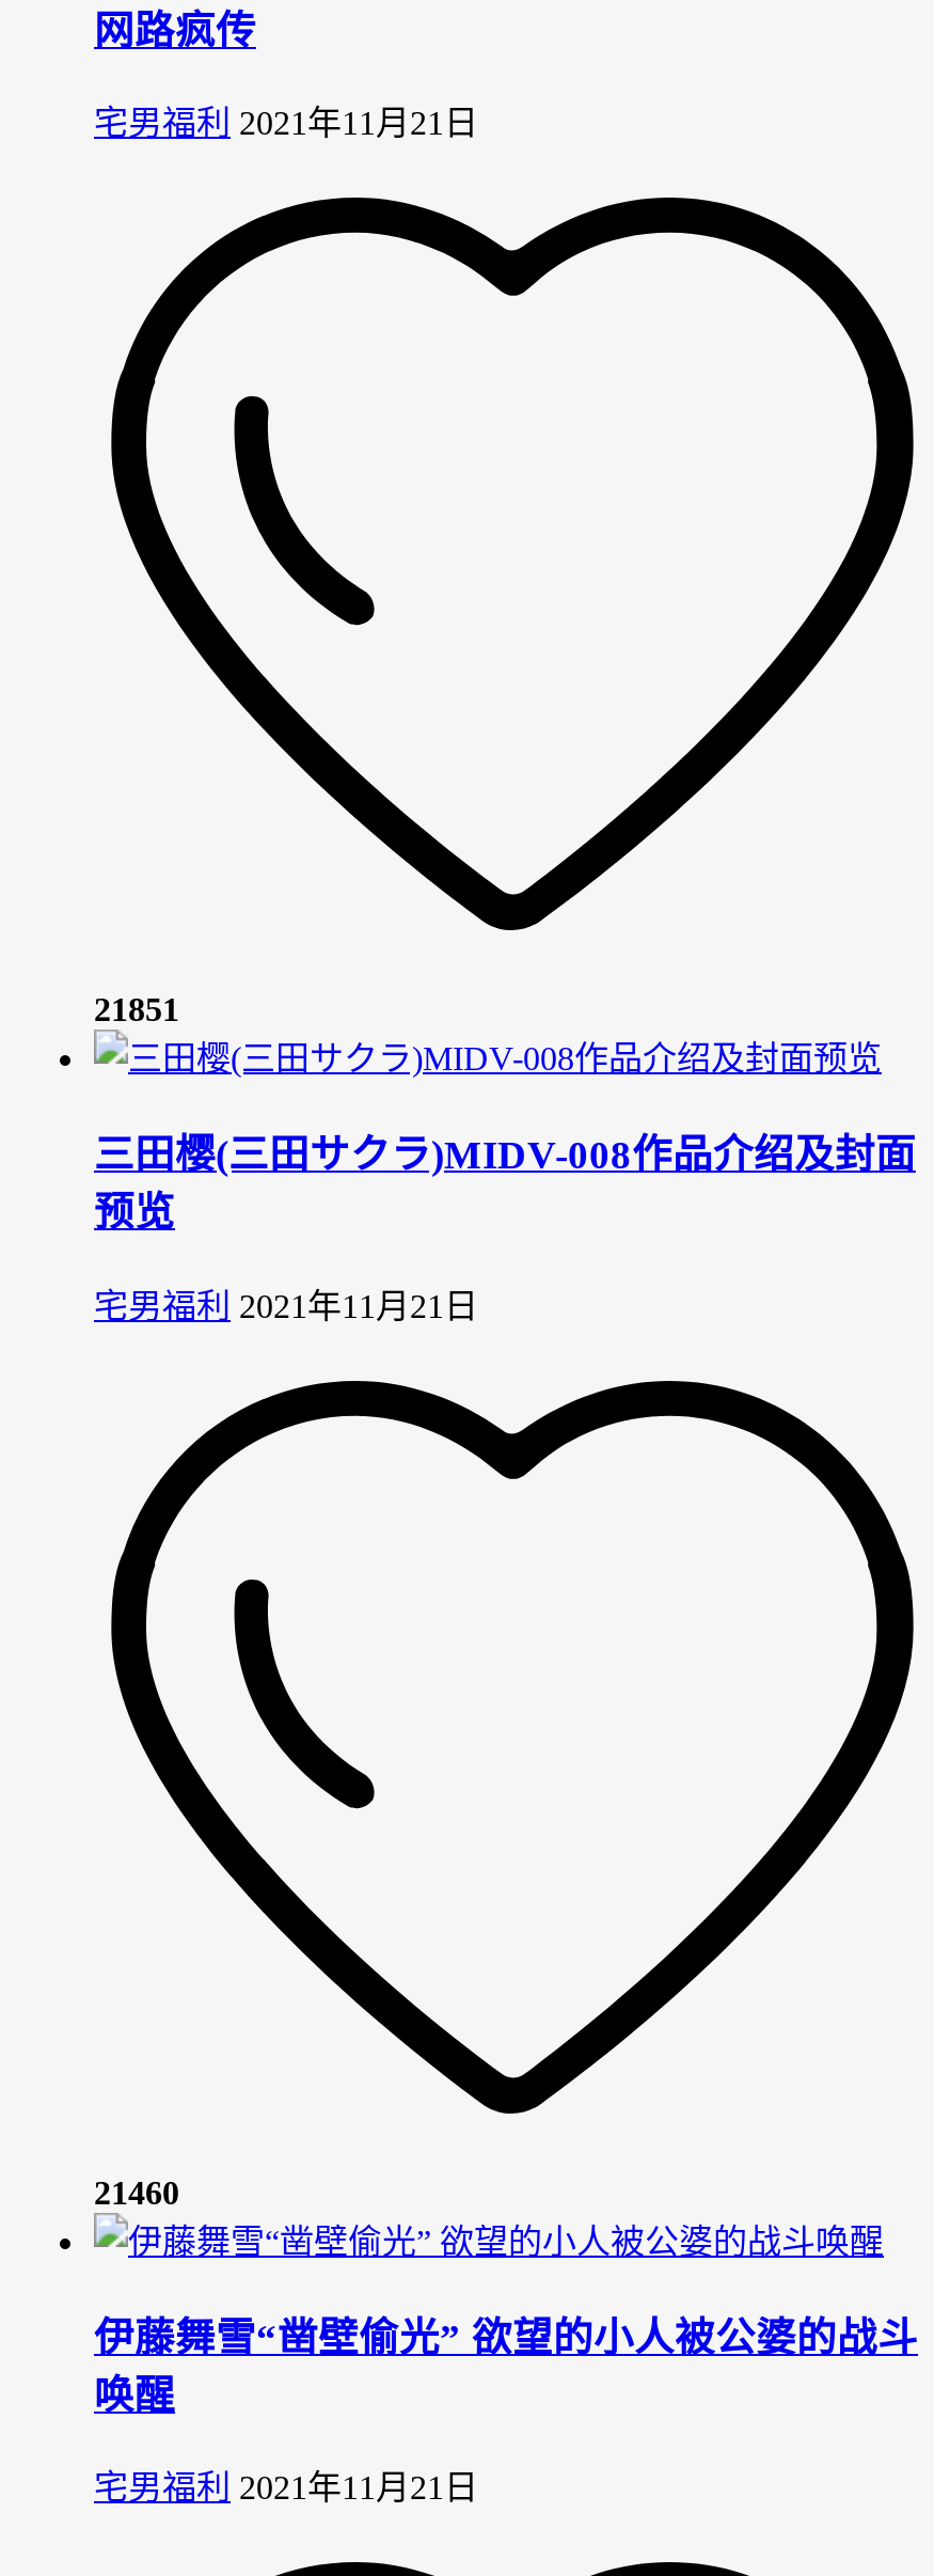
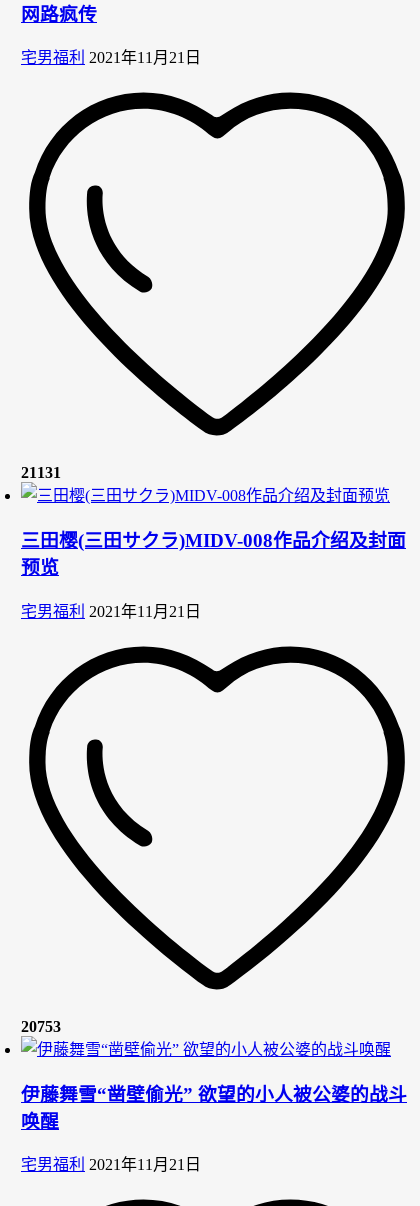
- 21851
+ 21131

- 21460
+ 20753
